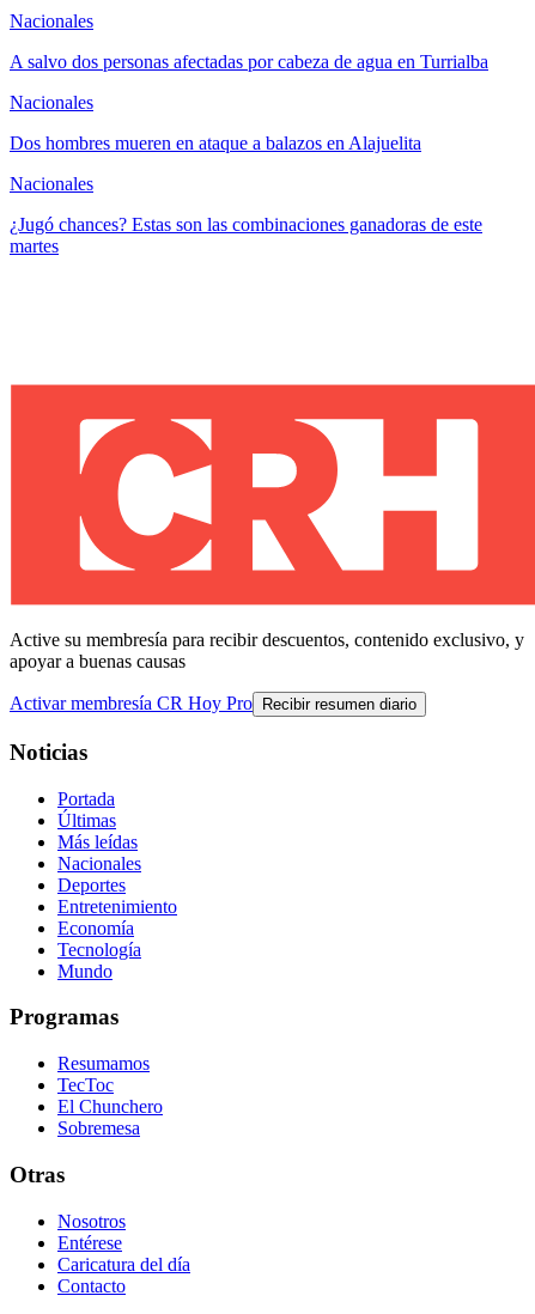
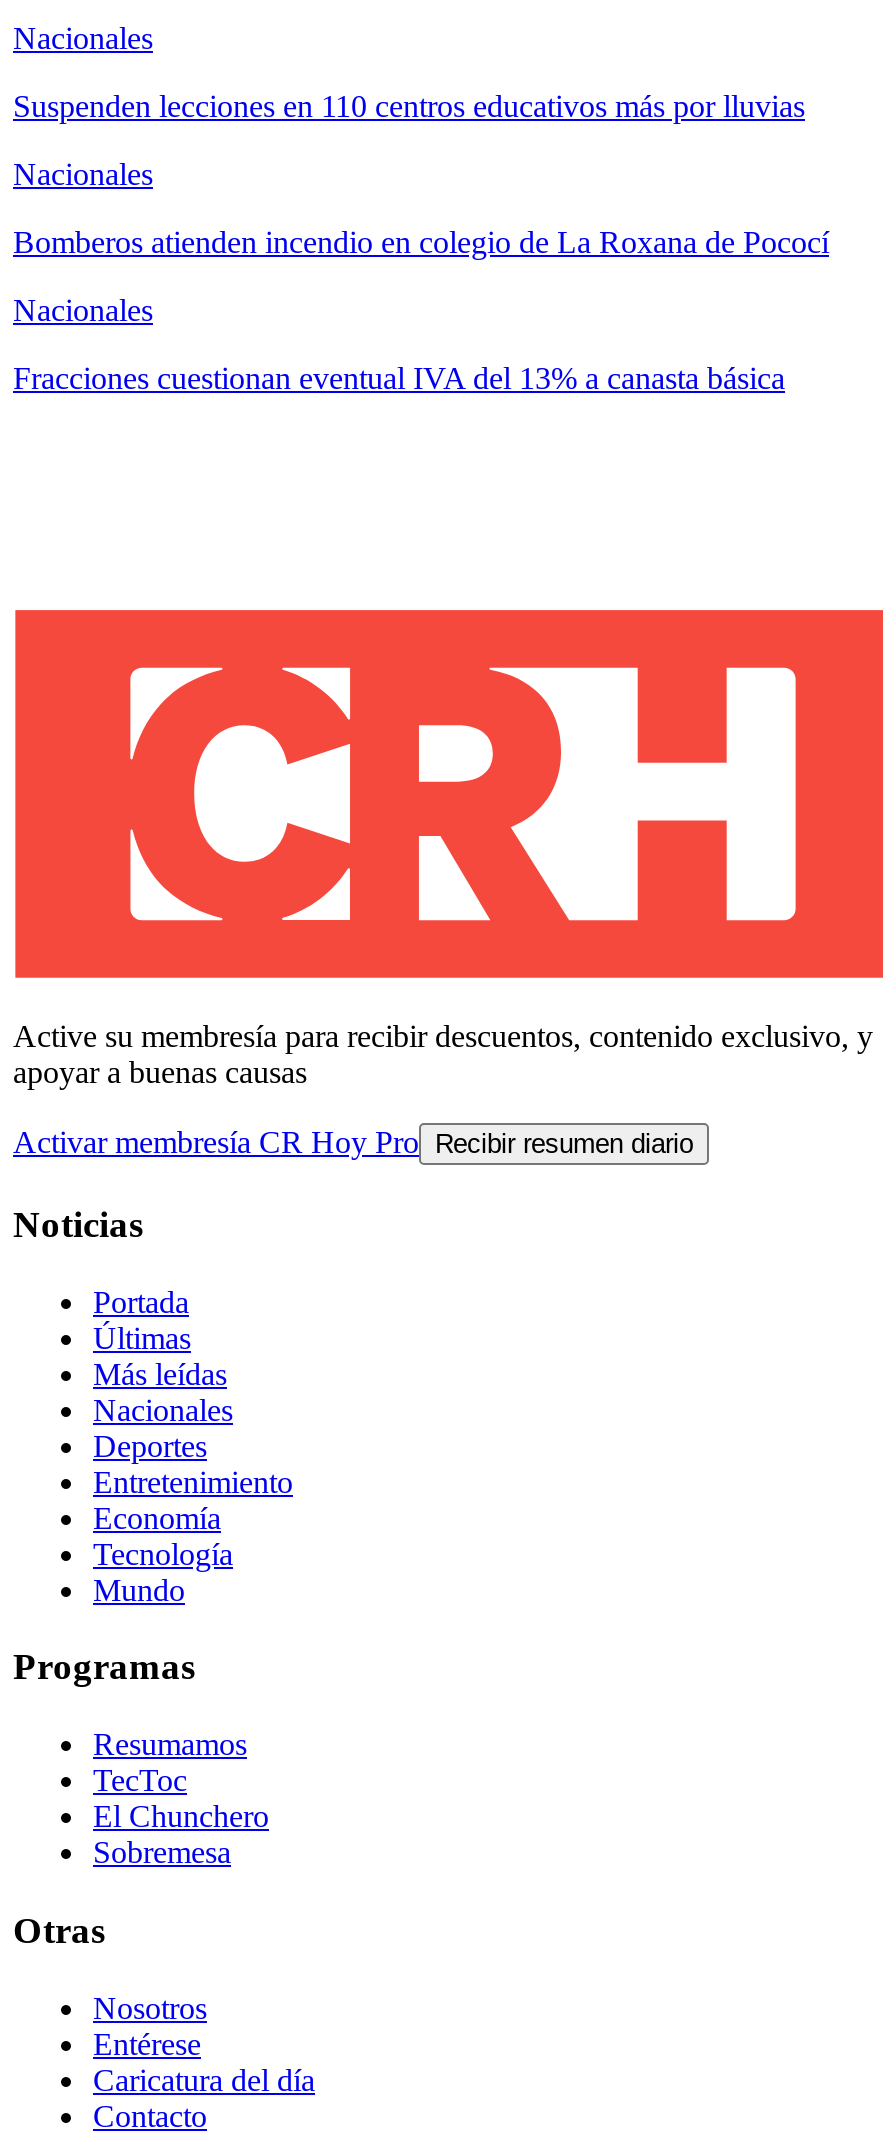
- A salvo dos personas afectadas por cabeza de agua en Turrialba
+ Suspenden lecciones en 110 centros educativos más por lluvias

- Dos hombres mueren en ataque a balazos en Alajuelita
+ Bomberos atienden incendio en colegio de La Roxana de Pococí

- ¿Jugó chances? Estas son las combinaciones ganadoras de este
- martes
+ Fracciones cuestionan eventual IVA del 13% a canasta básica
